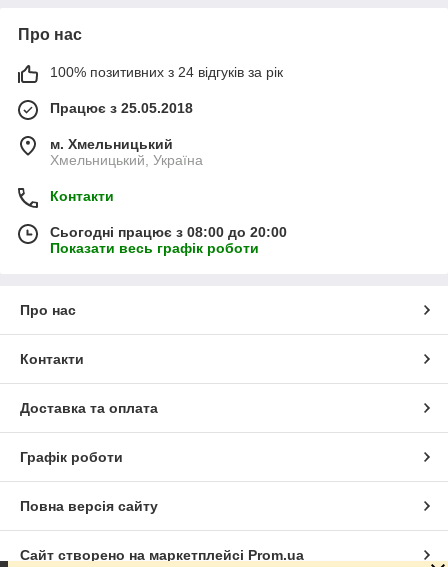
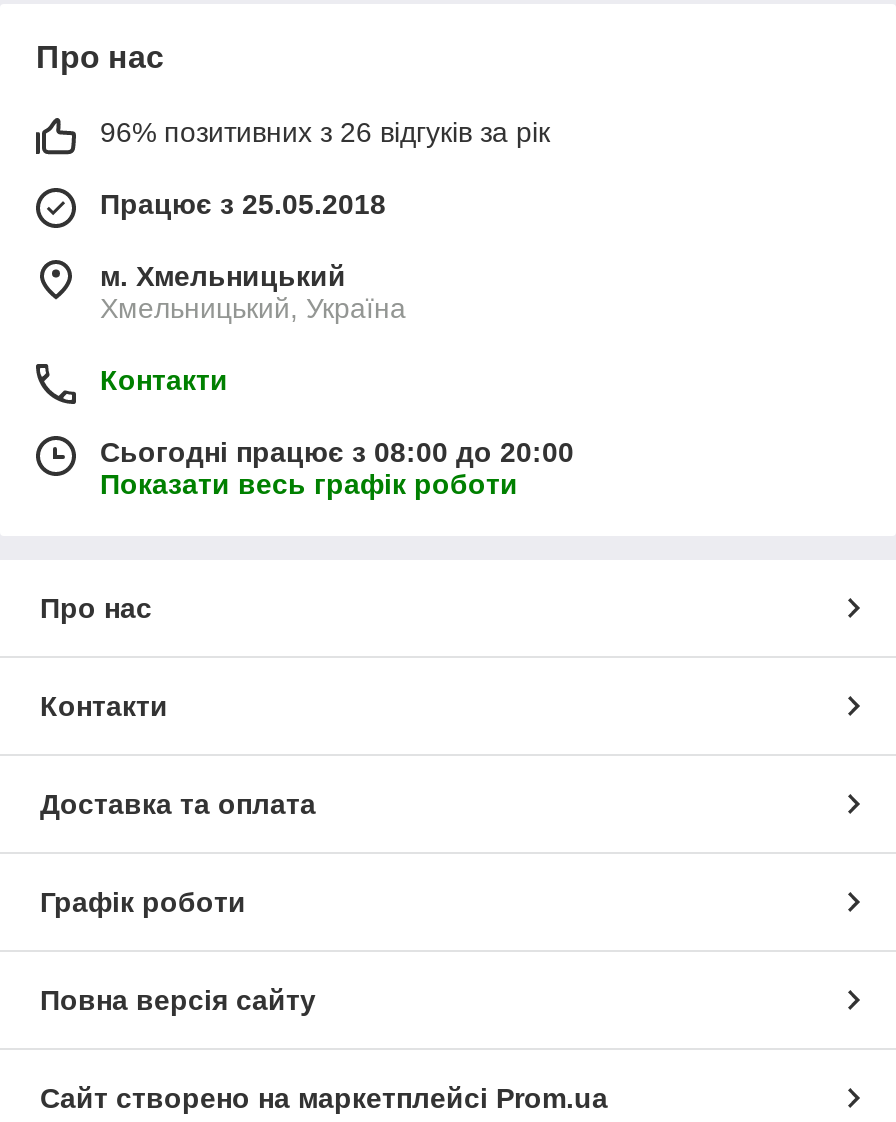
- 100% позитивних з 24 відгуків за рік
+ 96% позитивних з 26 відгуків за рік
